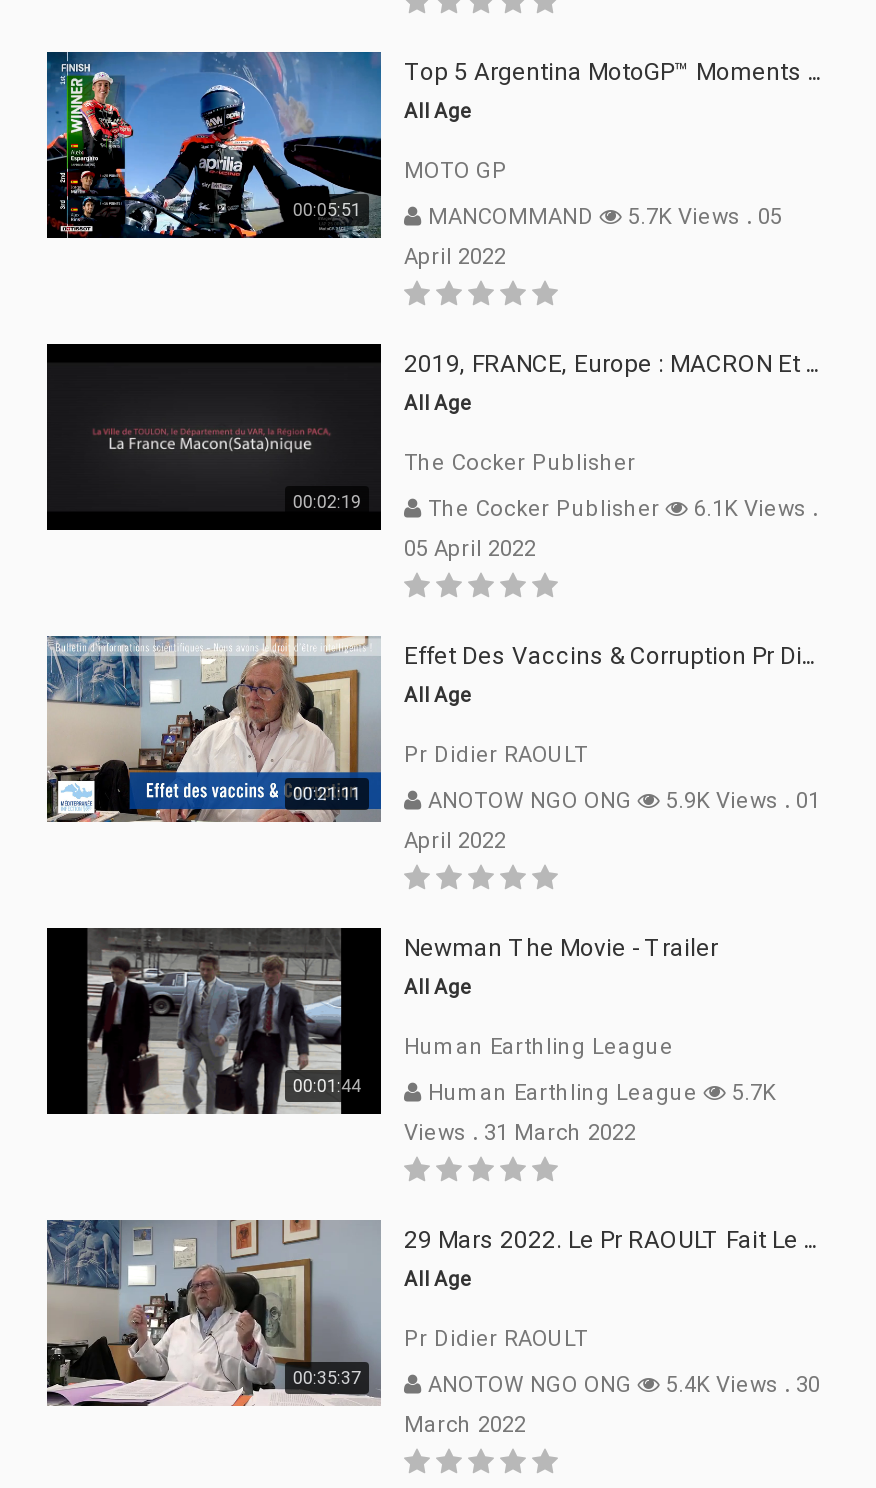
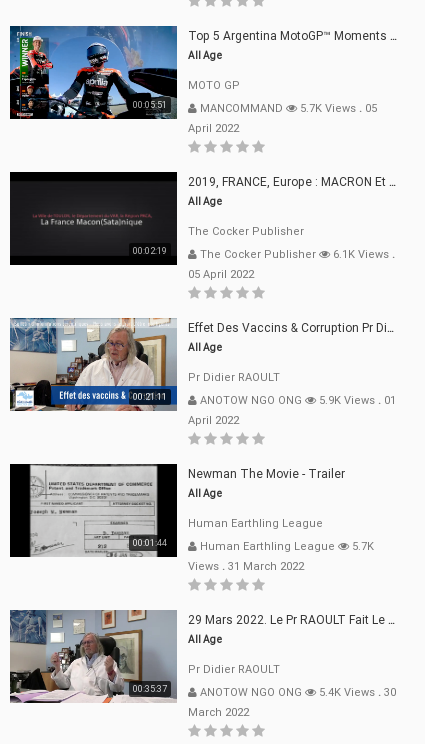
- [image]
+ [image]
